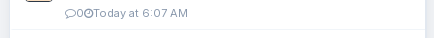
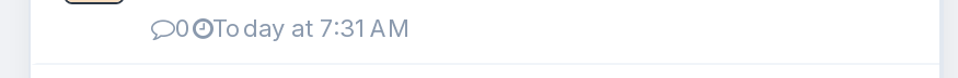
- 0 Today at 6:07 AM
+ 0 Today at 7:31 AM
